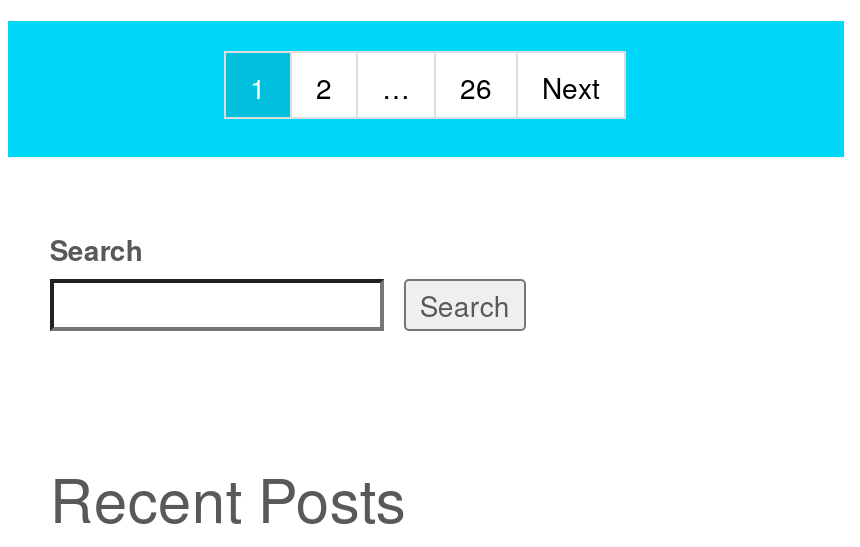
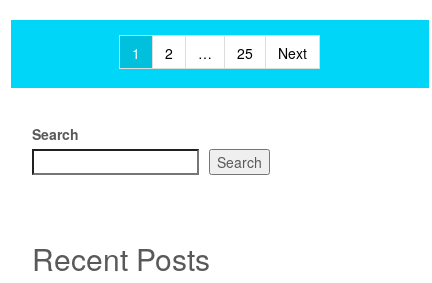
- 26
+ 25
